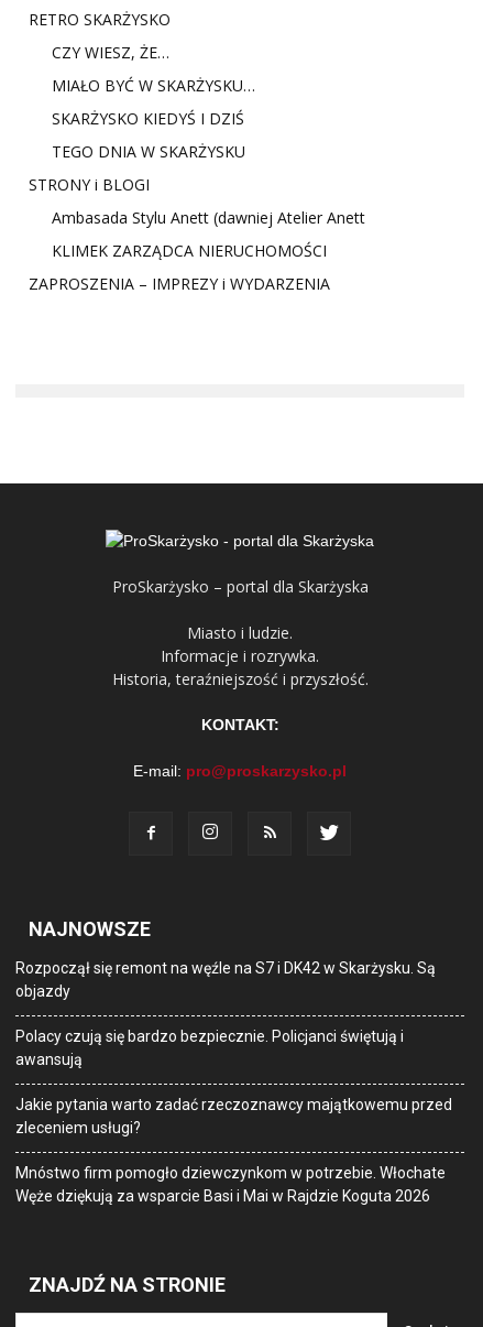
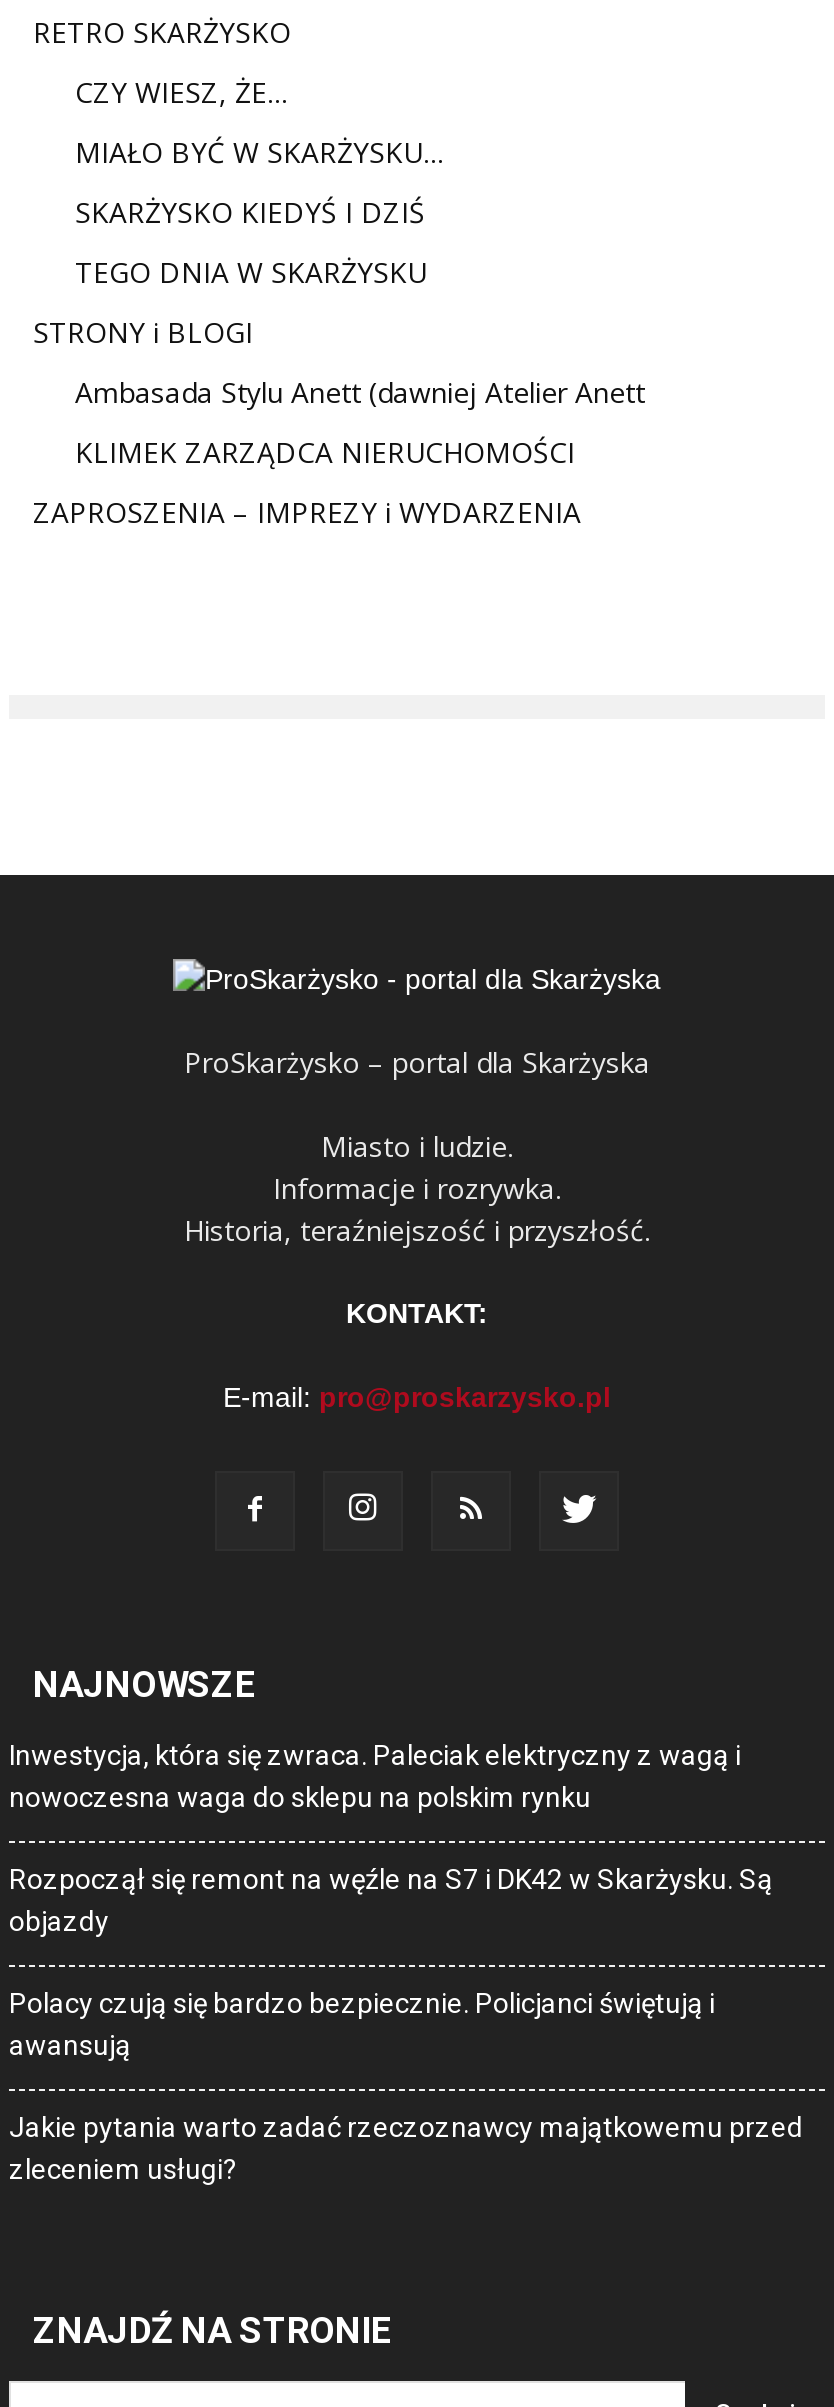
+ Inwestycja, która się zwraca. Paleciak elektryczny z wagą i
+ nowoczesna waga do sklepu na polskim rynku

moved down: Rozpoczął się remont na węźle na S7 i DK42 w Skarżysku. Są | objazdy | Polacy czują się bardzo bezpiecznie. Policjanci świętują i | awansują | Jakie pytania warto zadać rzeczoznawcy majątkowemu przed | zleceniem usługi?

- Mnóstwo firm pomogło dziewczynkom w potrzebie. Włochate
- Węże dziękują za wsparcie Basi i Mai w Rajdzie Koguta 2026
